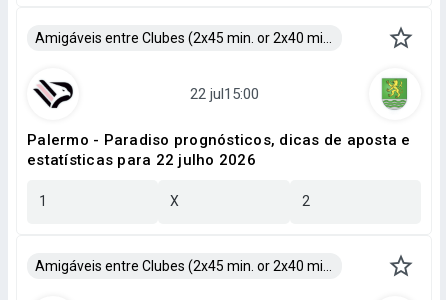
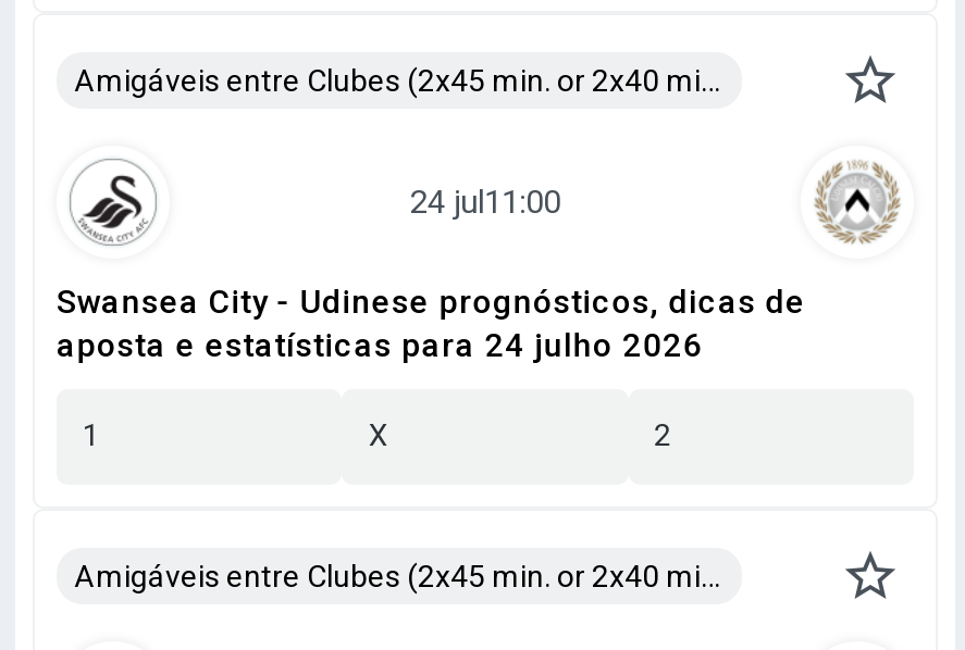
- [image]
- Palermo - Paradiso prognósticos, dicas de aposta e
- estatísticas para 22 julho 2026
+ [image]
+ Swansea City - Udinese prognósticos, dicas de
+ aposta e estatísticas para 24 julho 2026

- [image]
+ [image]
